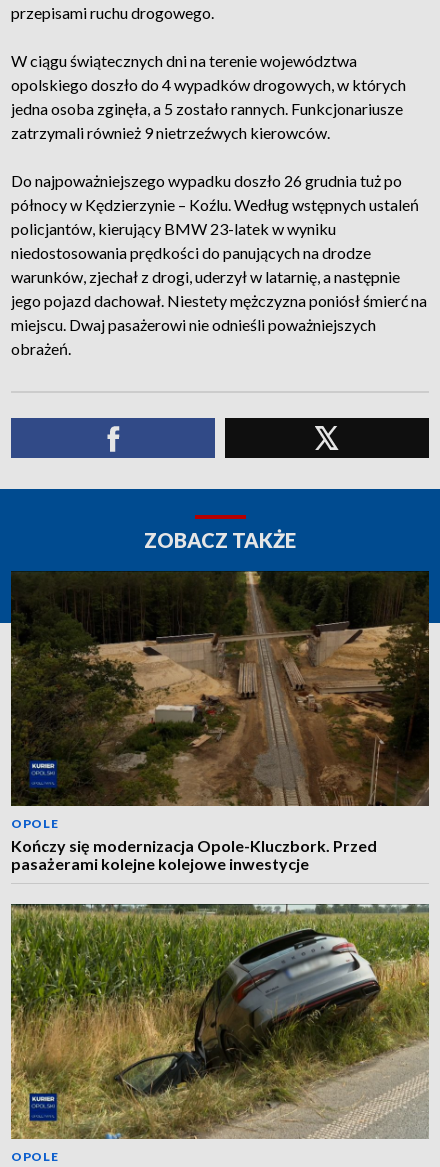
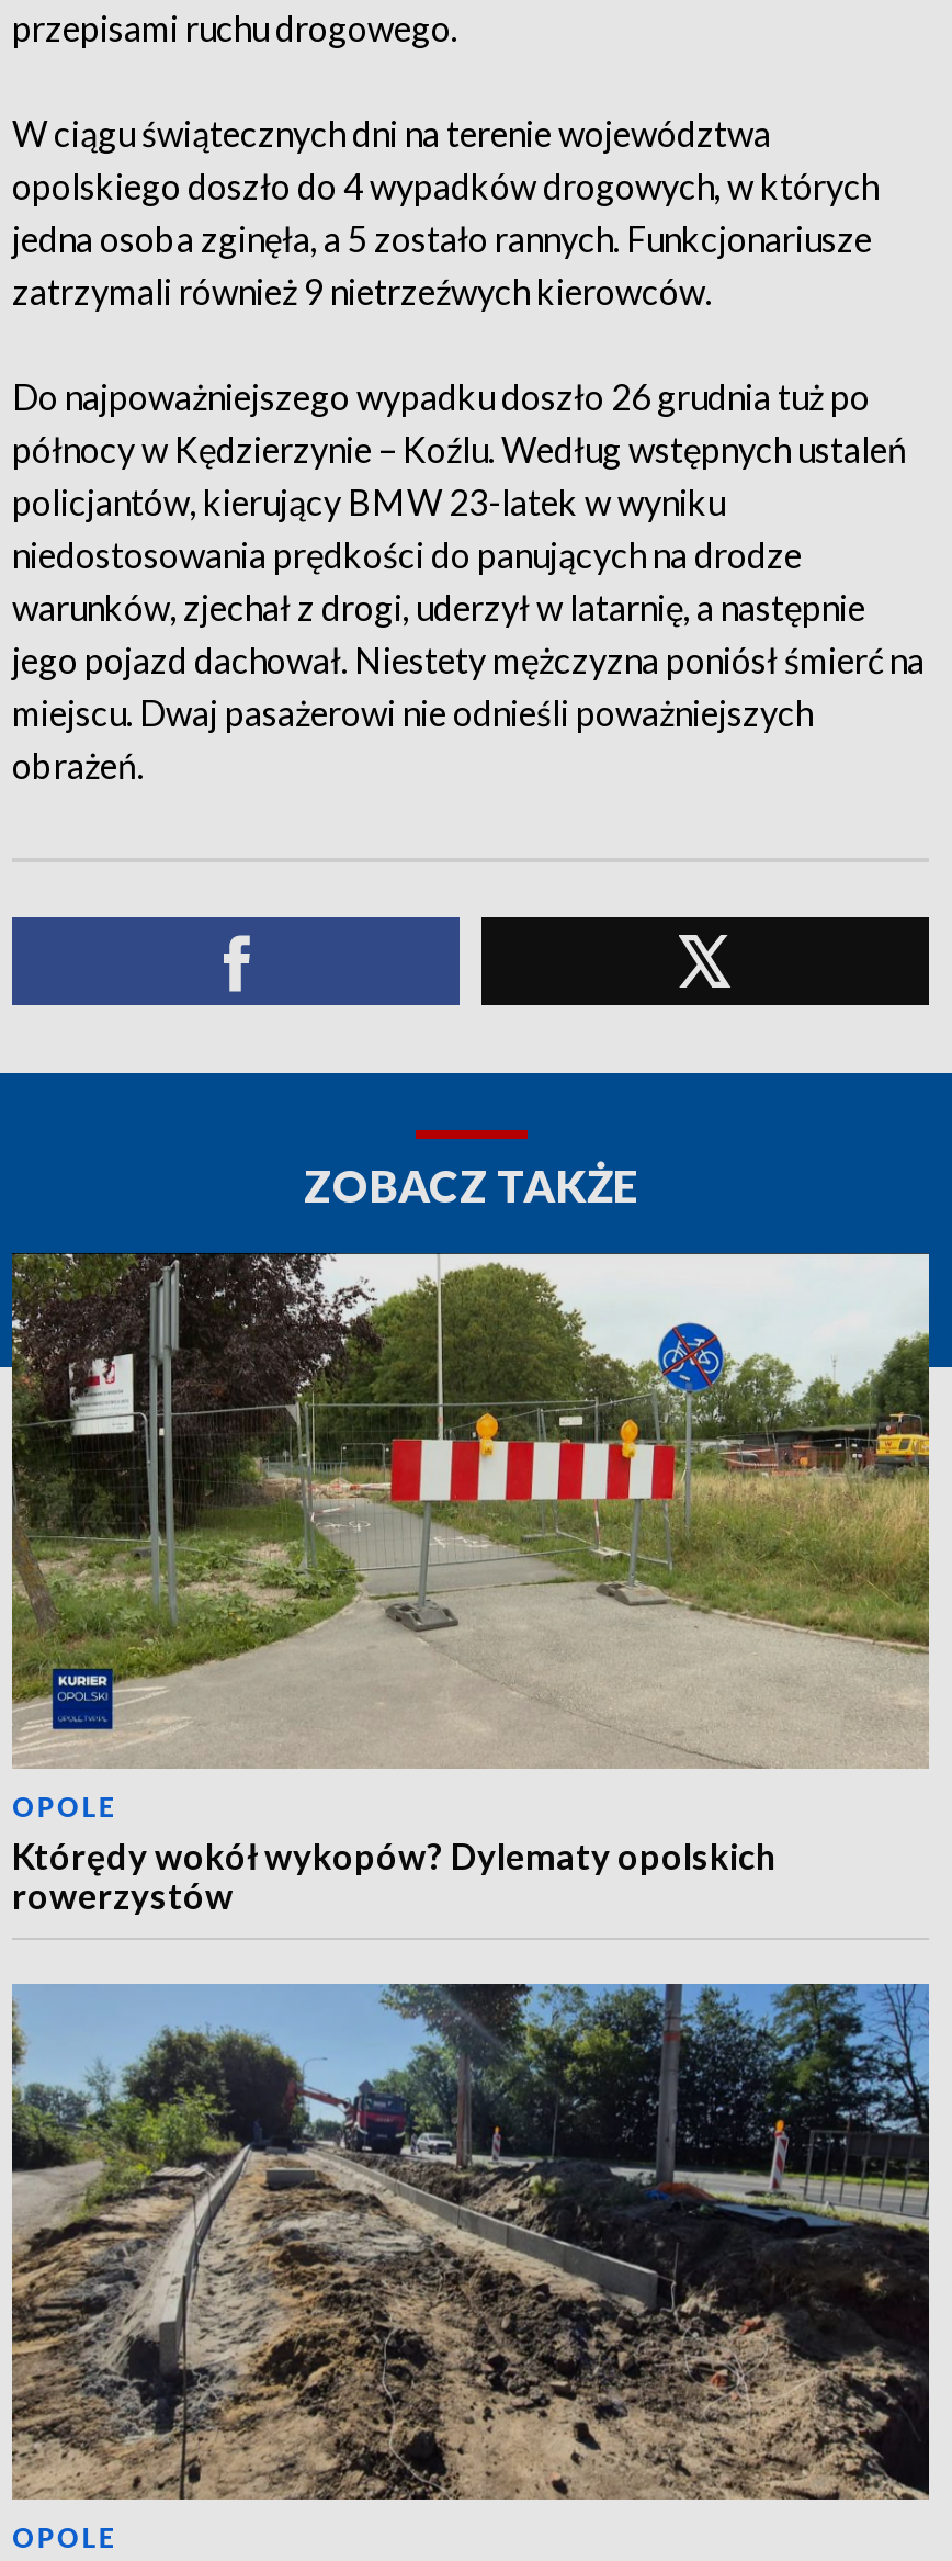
- [image]
- Kończy się modernizacja Opole-Kluczbork. Przed
- pasażerami kolejne kolejowe inwestycje
+ [image]
+ Którędy wokół wykopów? Dylematy opolskich
+ rowerzystów

- [image]
+ [image]
